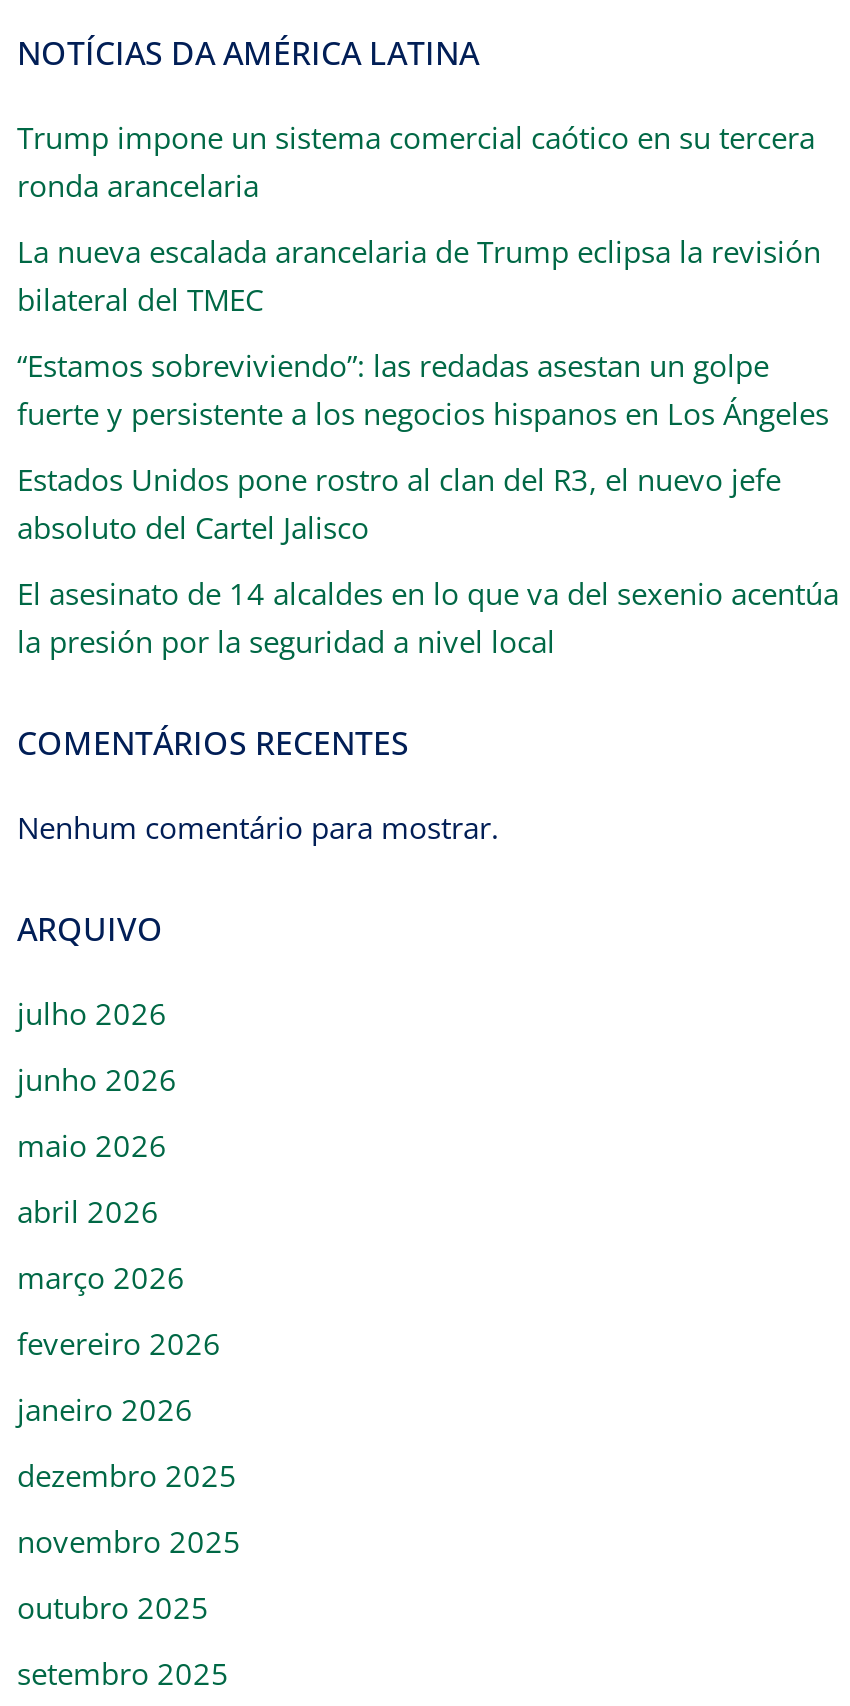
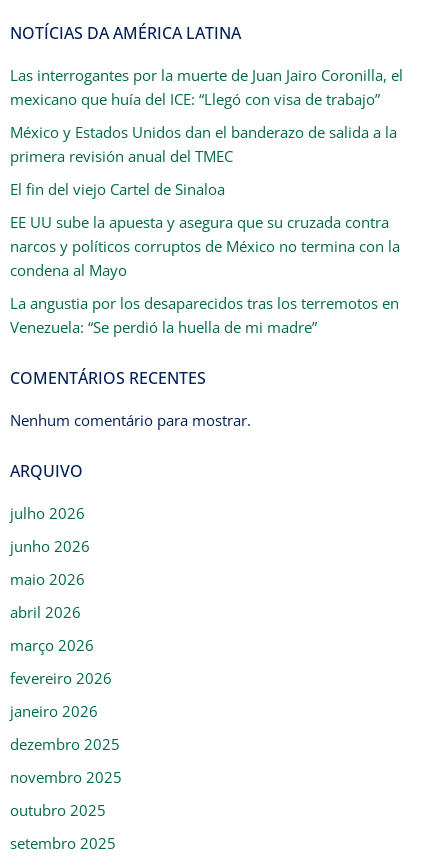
- Trump impone un sistema comercial caótico en su tercera
- ronda arancelaria
+ Las interrogantes por la muerte de Juan Jairo Coronilla, el
+ mexicano que huía del ICE: “Llegó con visa de trabajo”

- La nueva escalada arancelaria de Trump eclipsa la revisión
- bilateral del TMEC
+ México y Estados Unidos dan el banderazo de salida a la
+ primera revisión anual del TMEC

- “Estamos sobreviviendo”: las redadas asestan un golpe
- fuerte y persistente a los negocios hispanos en Los Ángeles
+ El fin del viejo Cartel de Sinaloa

- Estados Unidos pone rostro al clan del R3, el nuevo jefe
- absoluto del Cartel Jalisco
+ EE UU sube la apuesta y asegura que su cruzada contra
+ narcos y políticos corruptos de México no termina con la
+ condena al Mayo

- El asesinato de 14 alcaldes en lo que va del sexenio acentúa
- la presión por la seguridad a nivel local
+ La angustia por los desaparecidos tras los terremotos en
+ Venezuela: “Se perdió la huella de mi madre”
